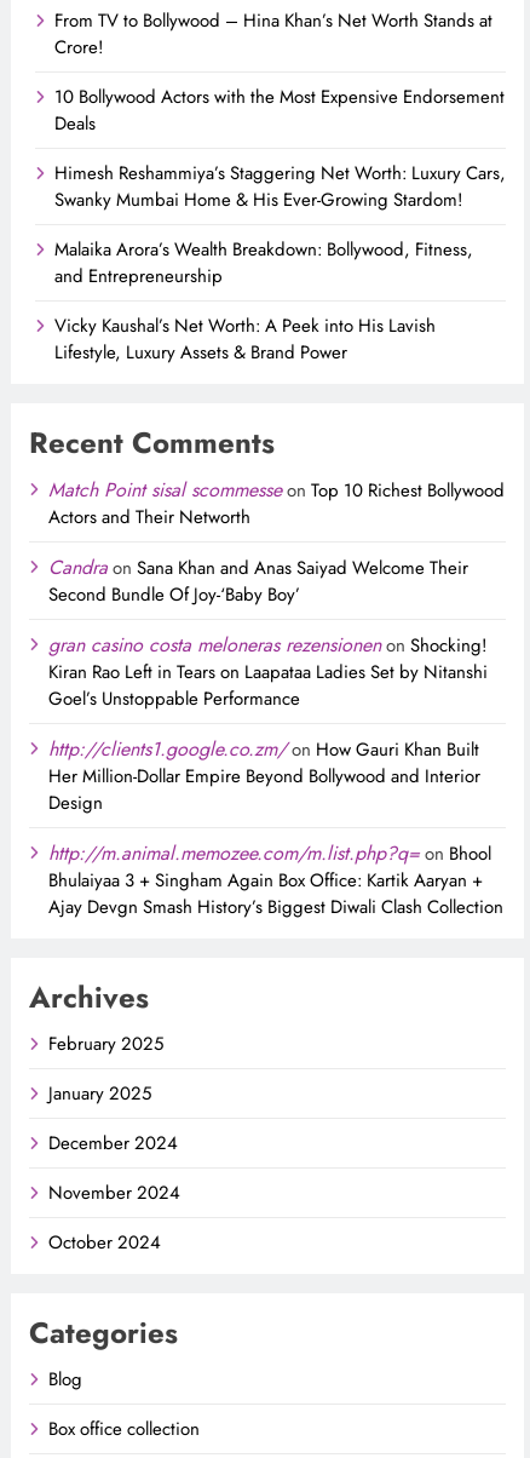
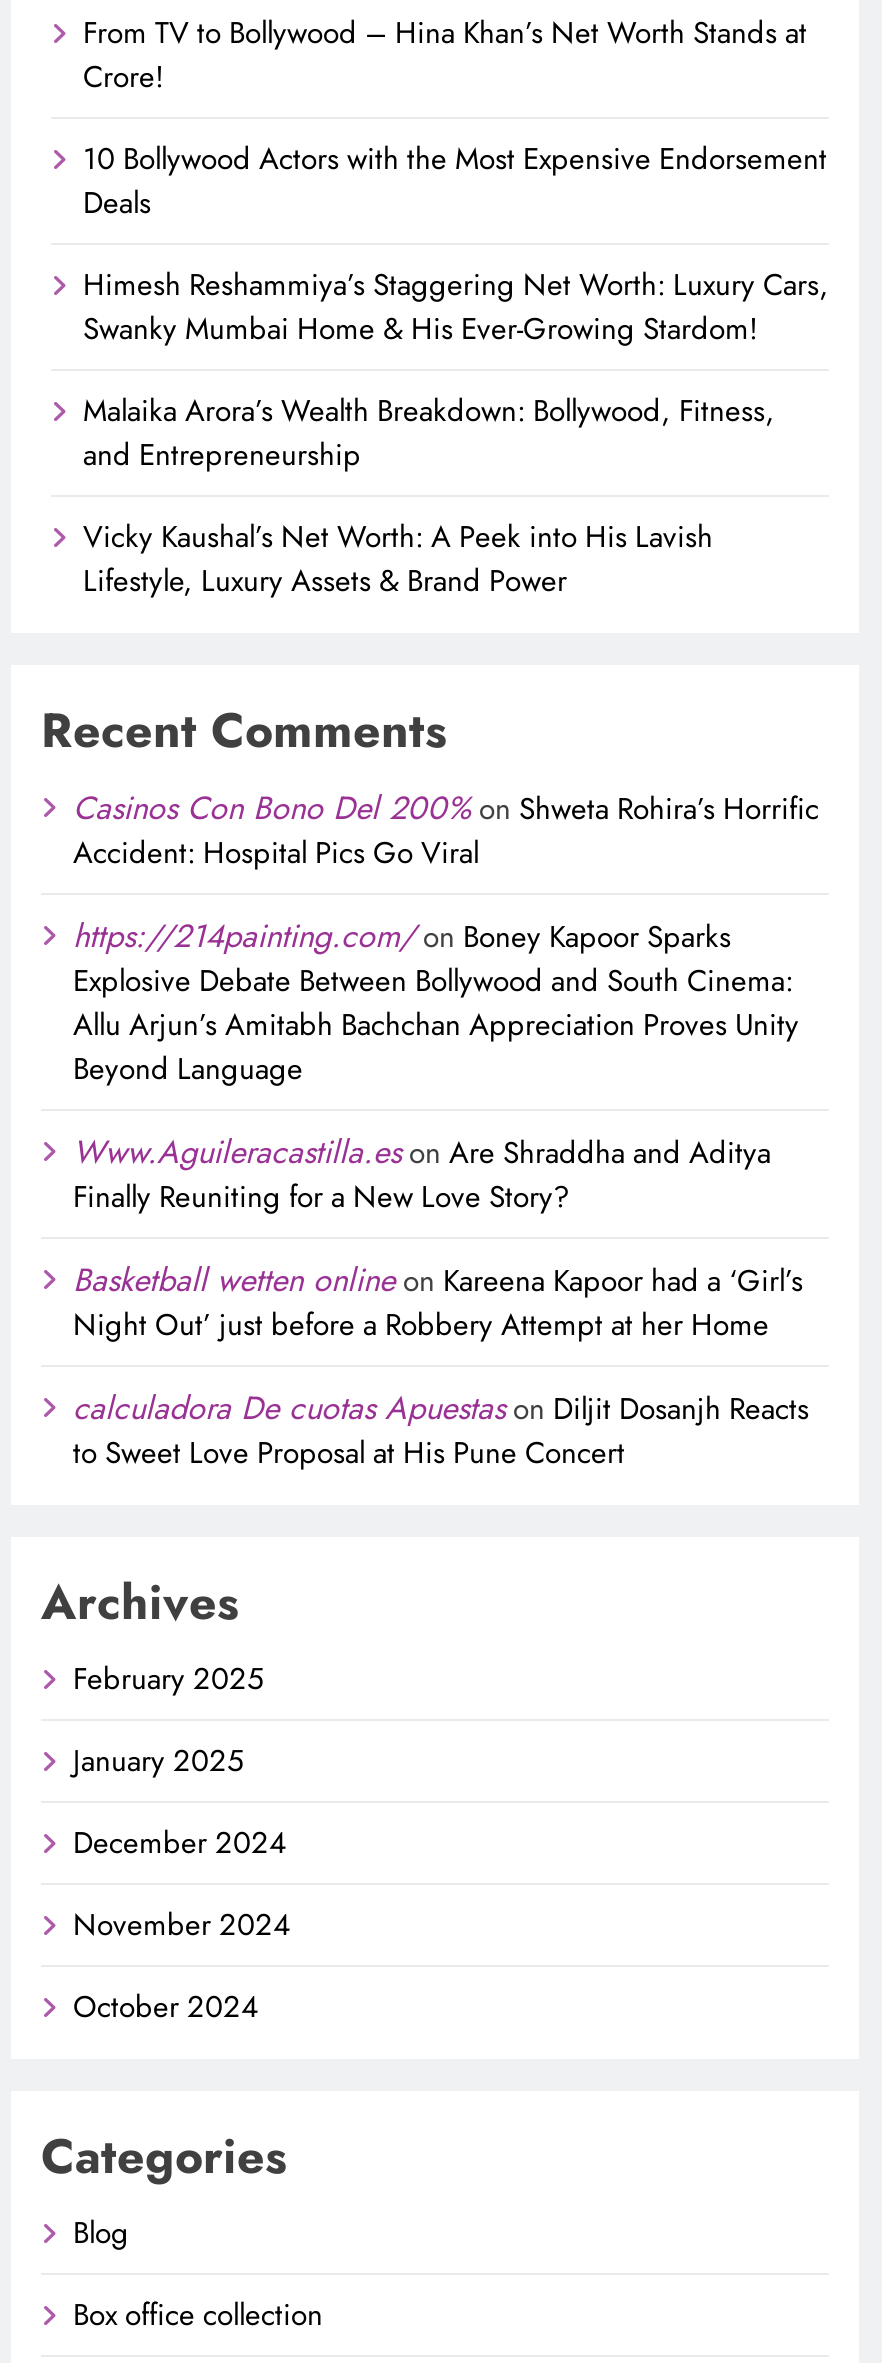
- Match Point sisal scommesse on Top 10 Richest Bollywood
- Actors and Their Networth
+ Casinos Con Bono Del 200% on Shweta Rohira’s Horrific
+ Accident: Hospital Pics Go Viral

- Candra on Sana Khan and Anas Saiyad Welcome Their
- Second Bundle Of Joy-‘Baby Boy’
+ https://214painting.com/on Boney Kapoor Sparks
+ Explosive Debate Between Bollywood and South Cinema:
+ Allu Arjun’s Amitabh Bachchan Appreciation Proves Unity
+ Beyond Language

- gran casino costa meloneras rezensionen on Shocking!
- Kiran Rao Left in Tears on Laapataa Ladies Set by Nitanshi
- Goel’s Unstoppable Performance
+ Www.Aguileracastilla.eson Are Shraddha and Aditya
+ Finally Reuniting for a New Love Story?

- http://clients1.google.co.zm/on How Gauri Khan Built
- Her Million-Dollar Empire Beyond Bollywood and Interior
- Design
+ Basketball wetten online on Kareena Kapoor had a ‘Girl’s
+ Night Out’ just before a Robbery Attempt at her Home

- http://m.animal.memozee.com/m.list.php?q= on Bhool
- Bhulaiyaa 3 + Singham Again Box Office: Kartik Aaryan +
- Ajay Devgn Smash History’s Biggest Diwali Clash Collection
+ calculadora De cuotas Apuestason Diljit Dosanjh Reacts
+ to Sweet Love Proposal at His Pune Concert
